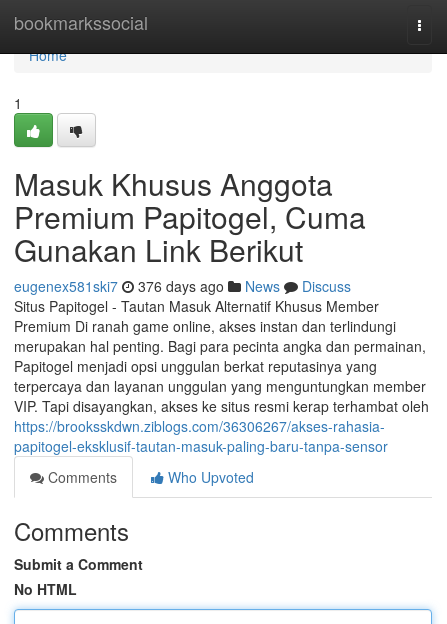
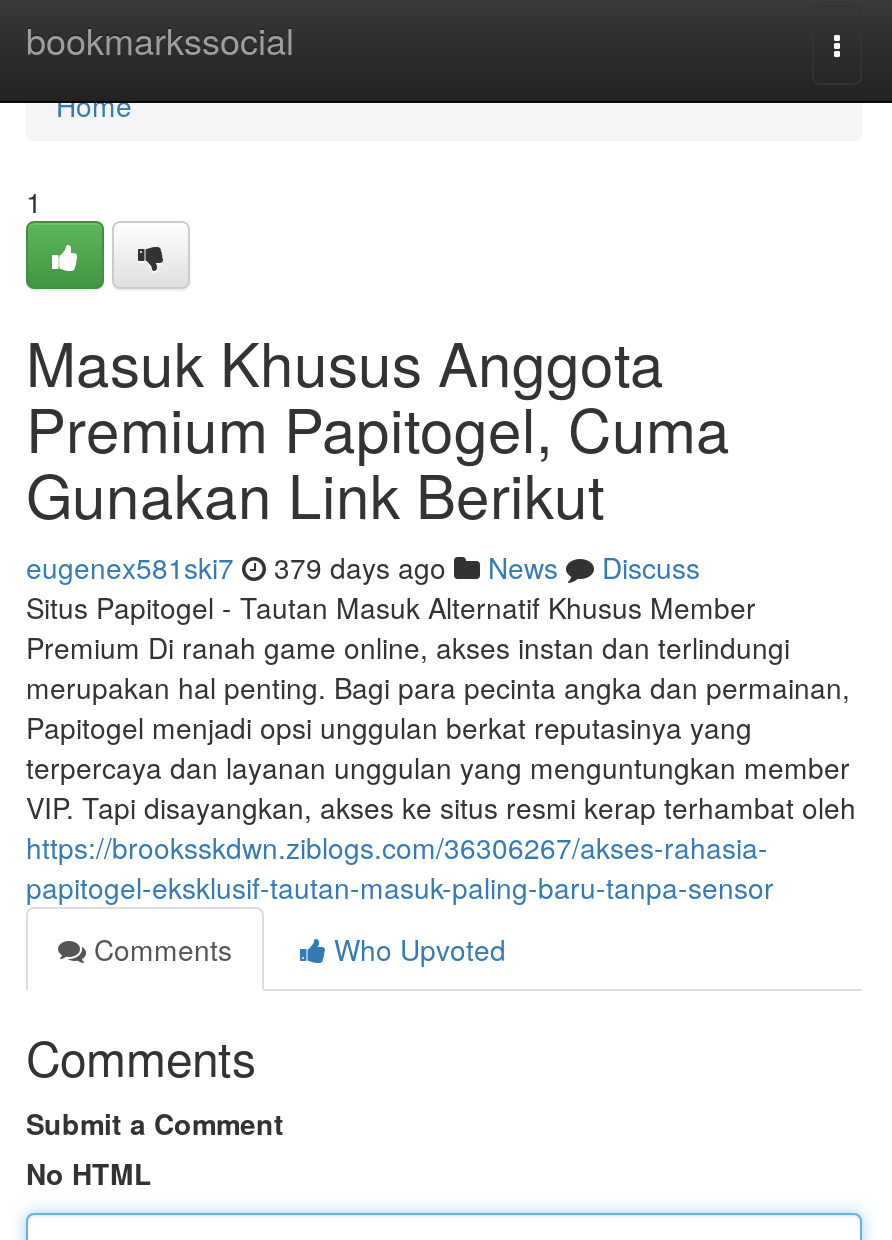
- eugenex581ski7 376 days ago News Discuss
+ eugenex581ski7 379 days ago News Discuss
